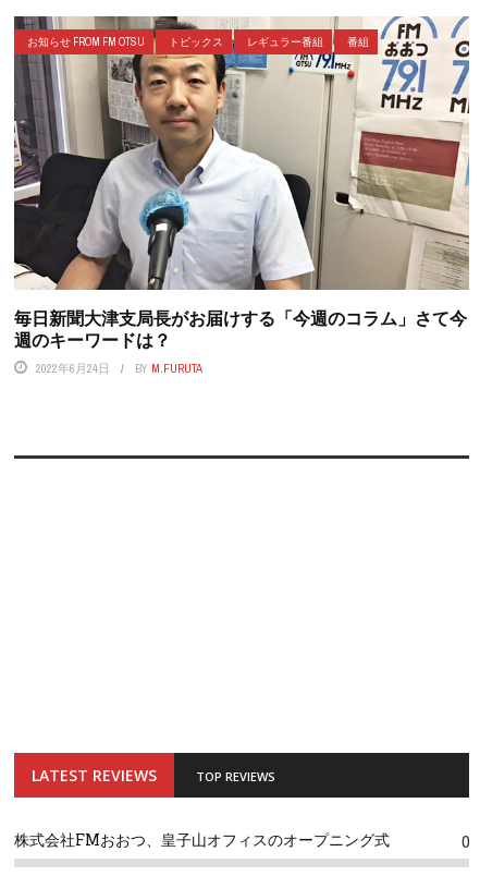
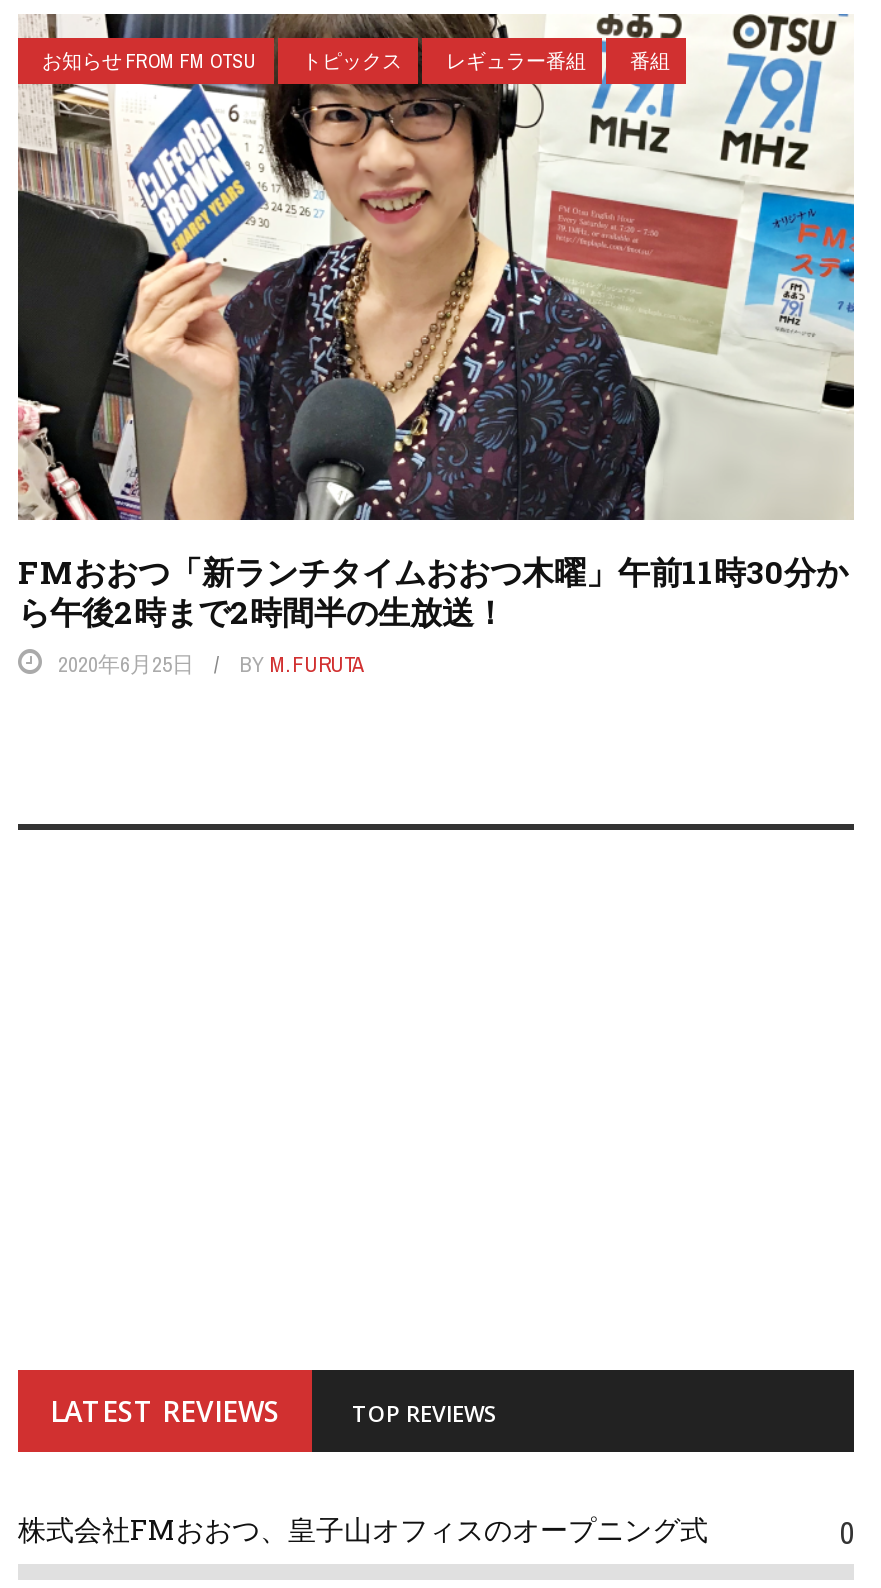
- [image]
- 毎日新聞大津支局長がお届けする「今週のコラム」さて今
- 週のキーワードは？
- 2022年6月24日
+ [image]
+ FMおおつ「新ランチタイムおおつ木曜」午前11時30分か
+ ら午後2時まで2時間半の生放送！
+ 2020年6月25日
